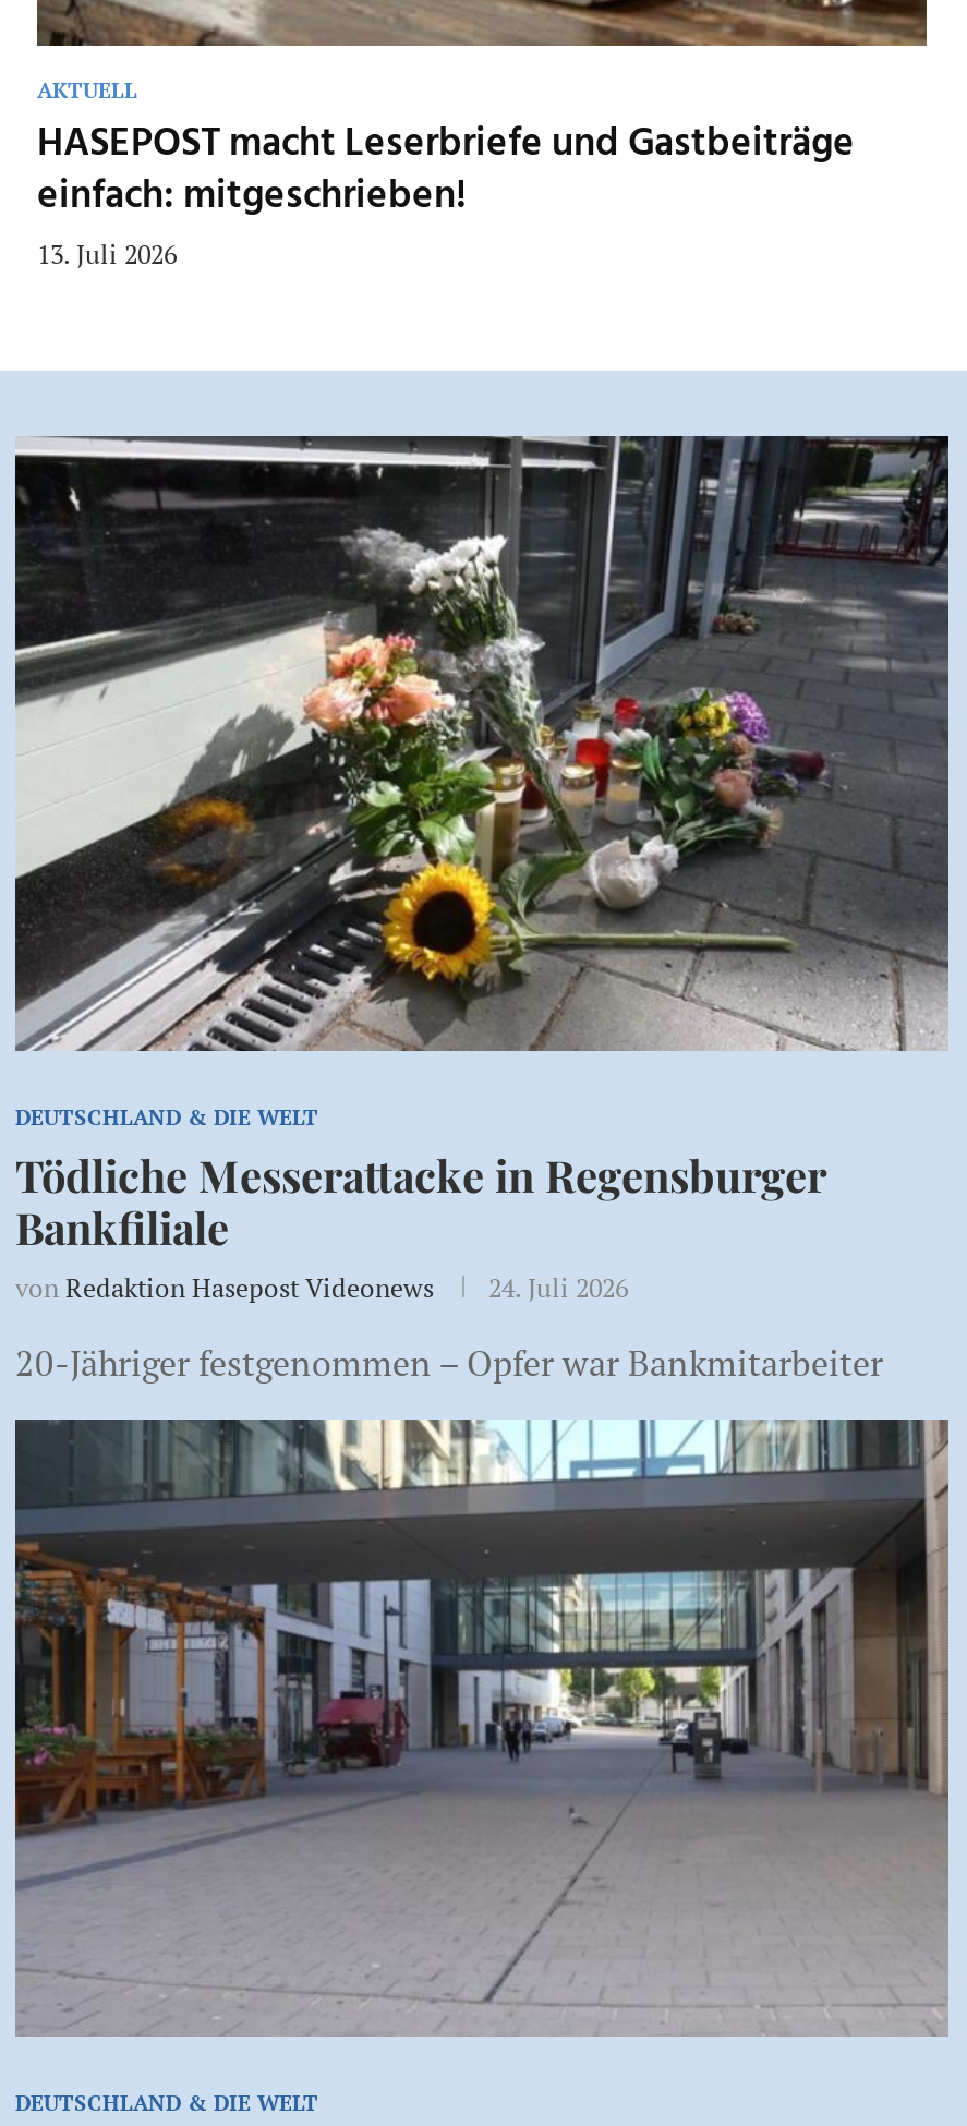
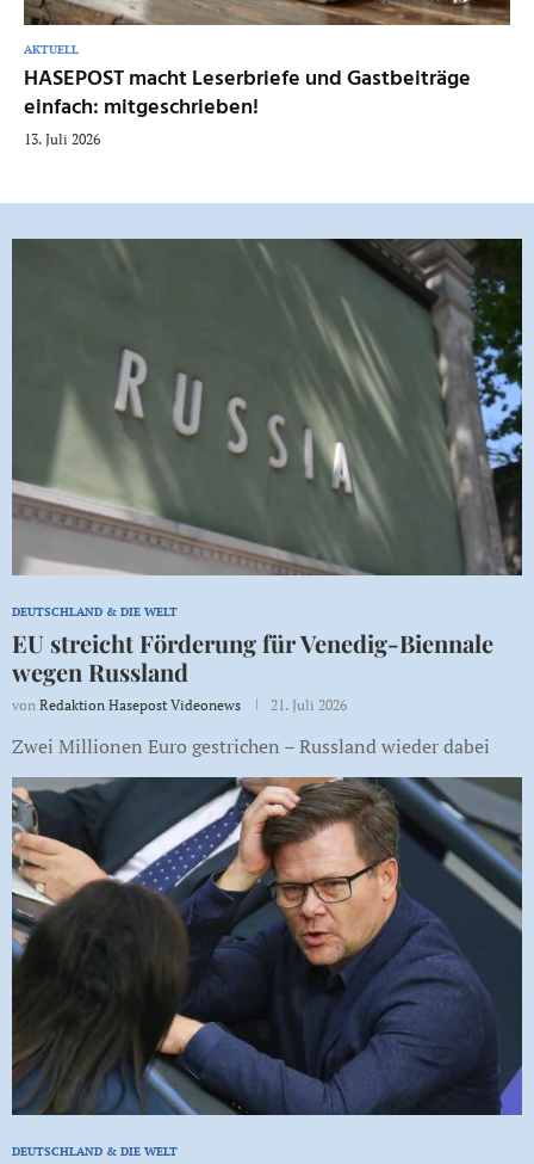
- [image]
+ [image]

- Tödliche Messerattacke in Regensburger
- Bankfiliale
+ EU streicht Förderung für Venedig-Biennale
+ wegen Russland

- von Redaktion Hasepost Videonews 24. Juli 2026
+ von Redaktion Hasepost Videonews 21. Juli 2026

- 20-Jähriger festgenommen – Opfer war Bankmitarbeiter
+ Zwei Millionen Euro gestrichen – Russland wieder dabei

- [image]
+ [image]
